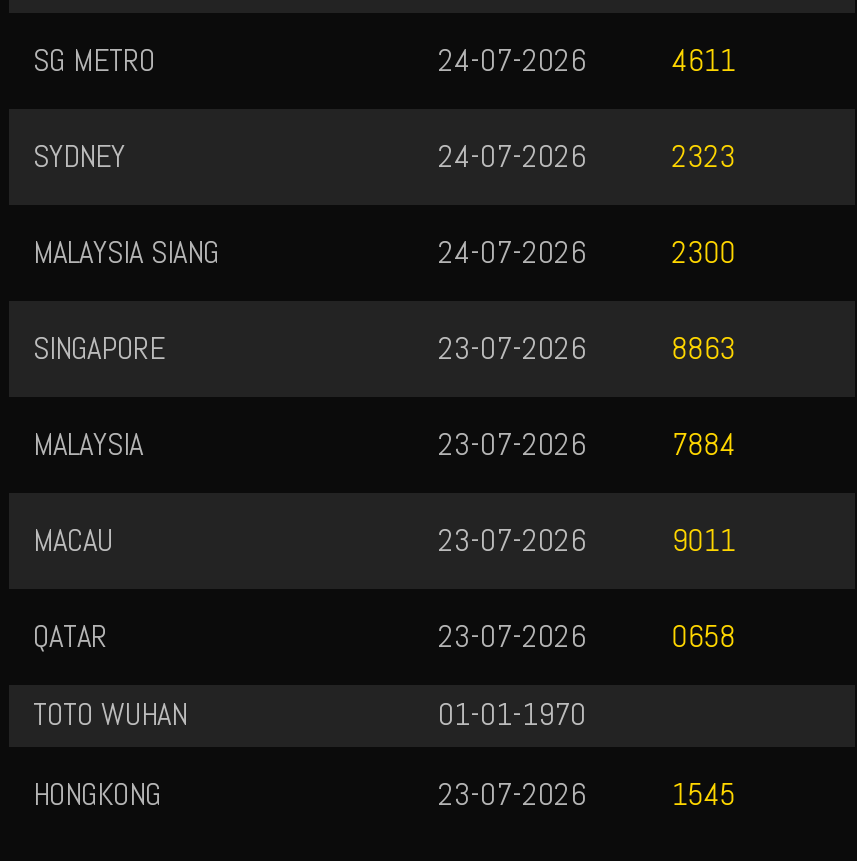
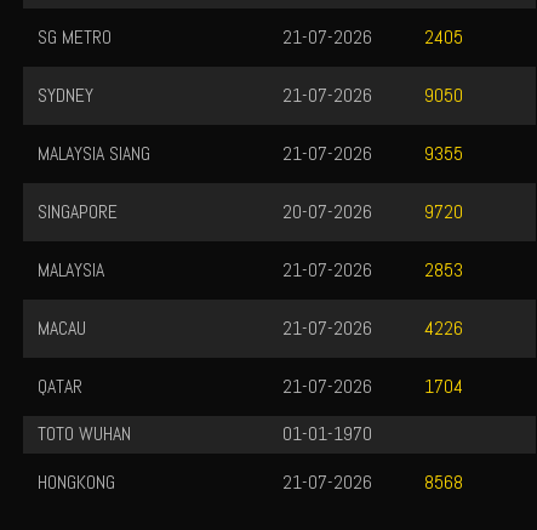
- 24-07-2026
+ 21-07-2026

- 4611
+ 2405

- 24-07-2026
+ 21-07-2026

- 2323
+ 9050

- 24-07-2026
+ 21-07-2026

- 2300
+ 9355

- 23-07-2026
+ 20-07-2026

- 8863
+ 9720

- 23-07-2026
+ 21-07-2026

- 7884
+ 2853

- 23-07-2026
+ 21-07-2026

- 9011
+ 4226

- 23-07-2026
+ 21-07-2026

- 0658
+ 1704

- 23-07-2026
+ 21-07-2026

- 1545
+ 8568
